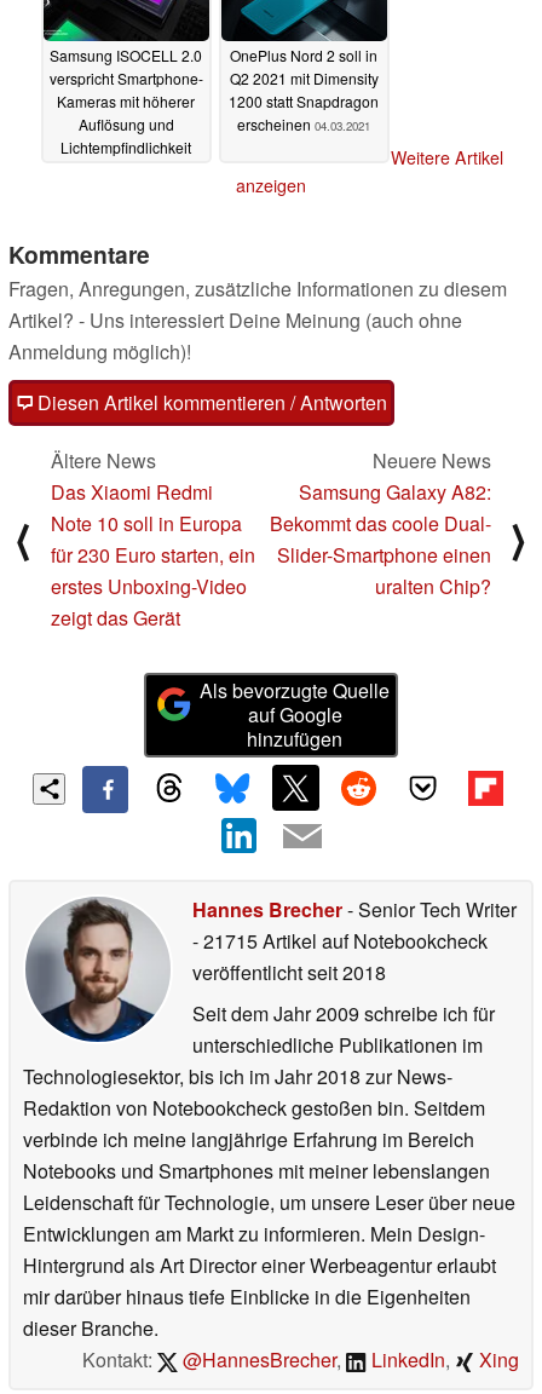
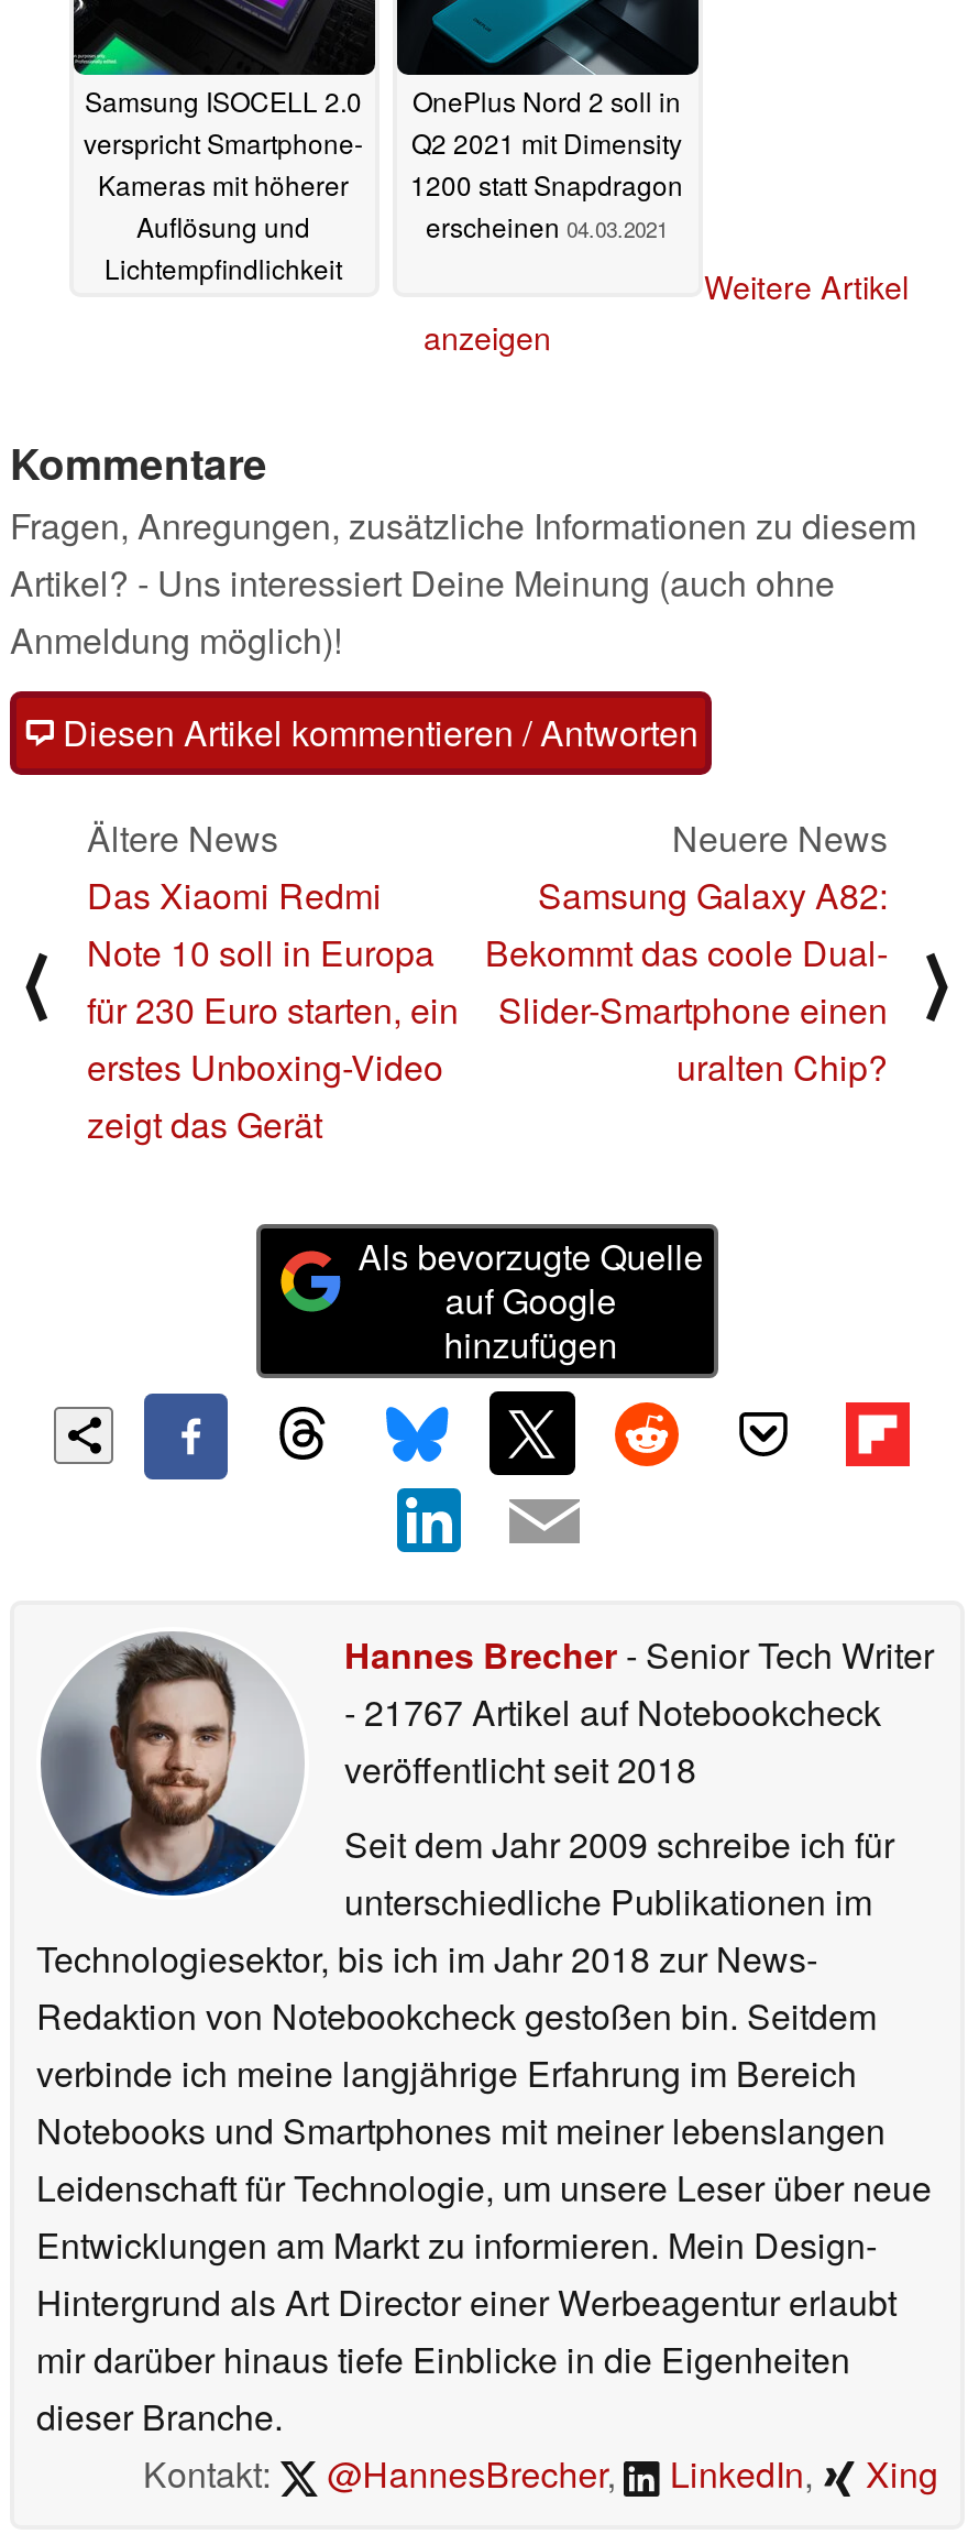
- - 21715 Artikel auf Notebookcheck
+ - 21767 Artikel auf Notebookcheck
